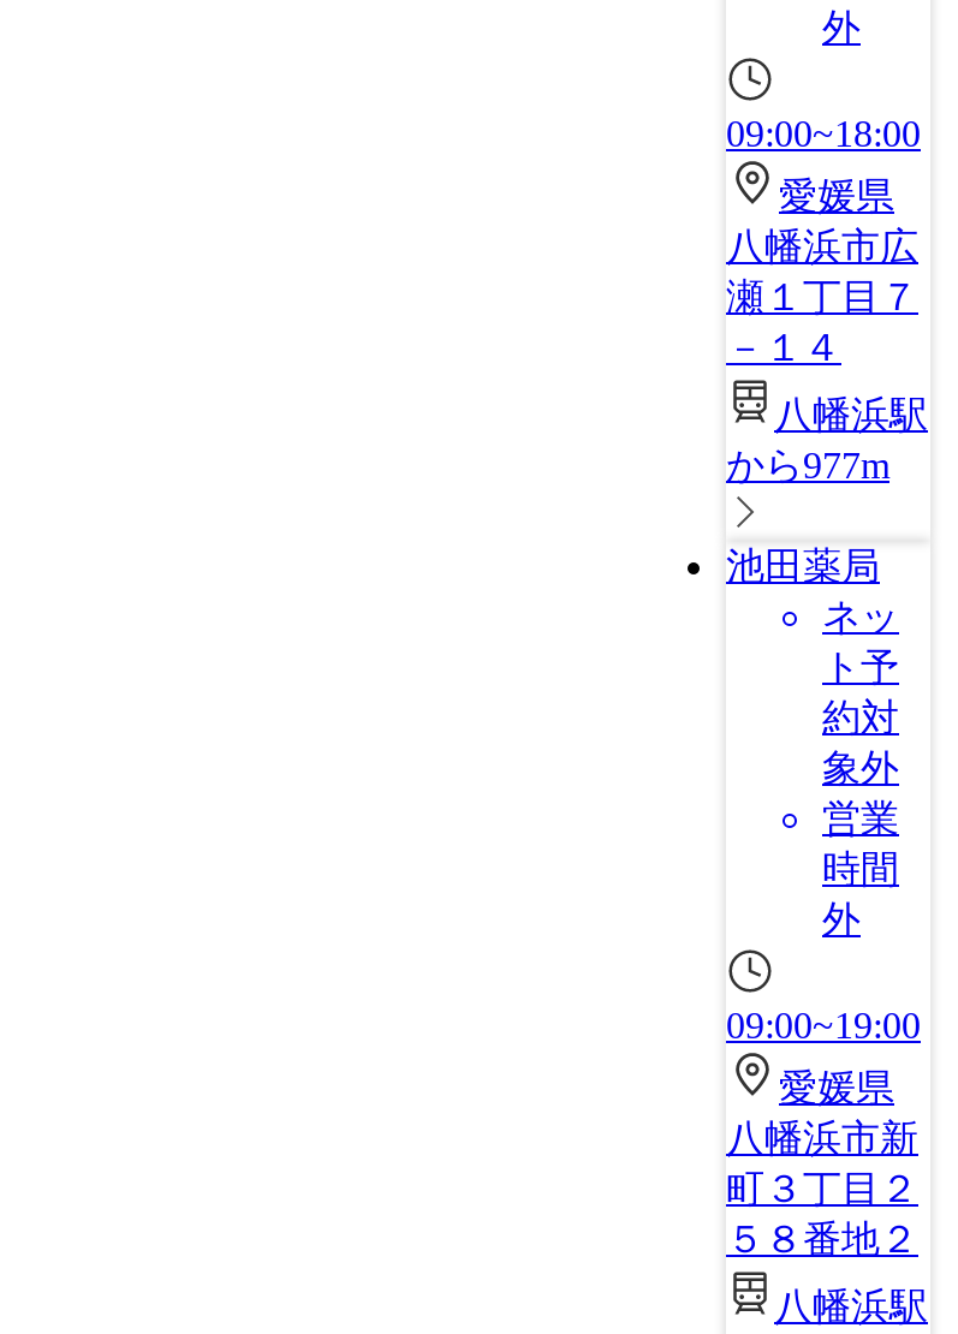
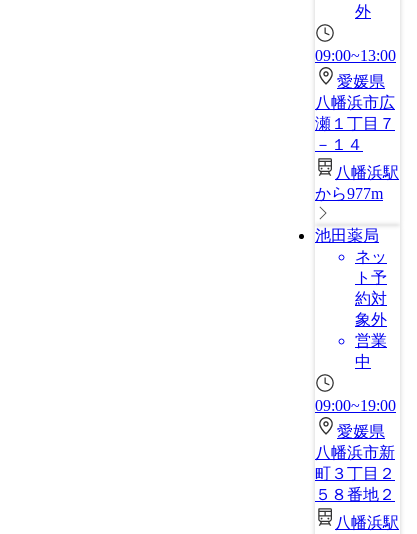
- 09:00~18:00
+ 09:00~13:00

- 時間
- 外
+ 中
